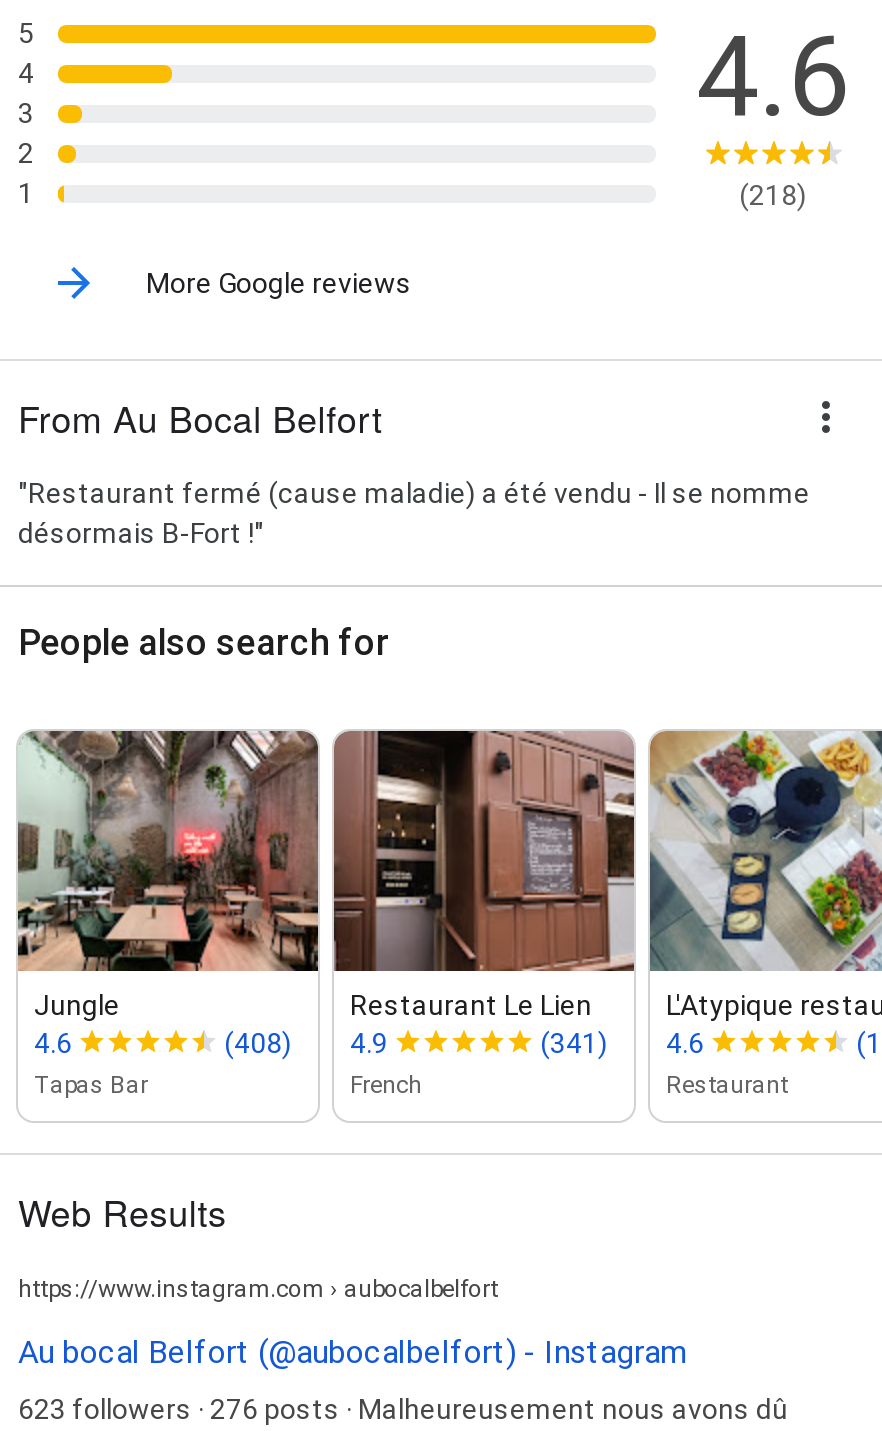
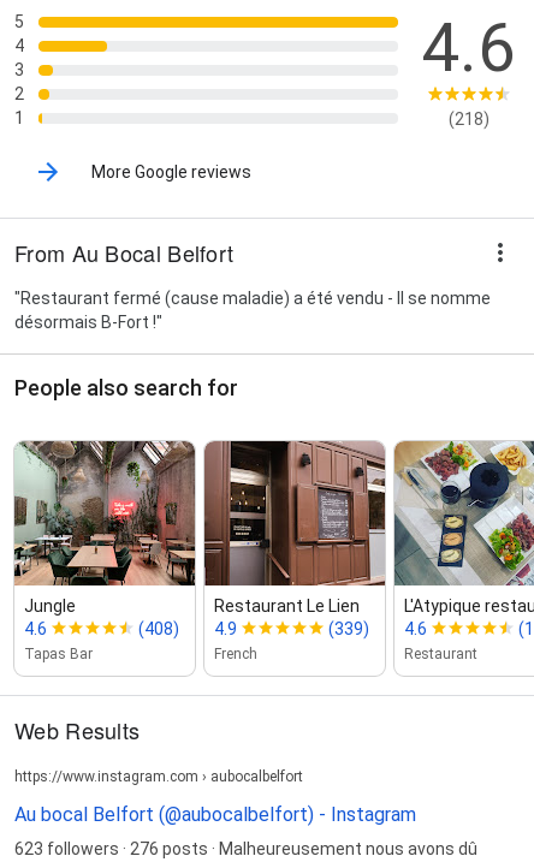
- (341) 4.6
+ (339) 4.6
